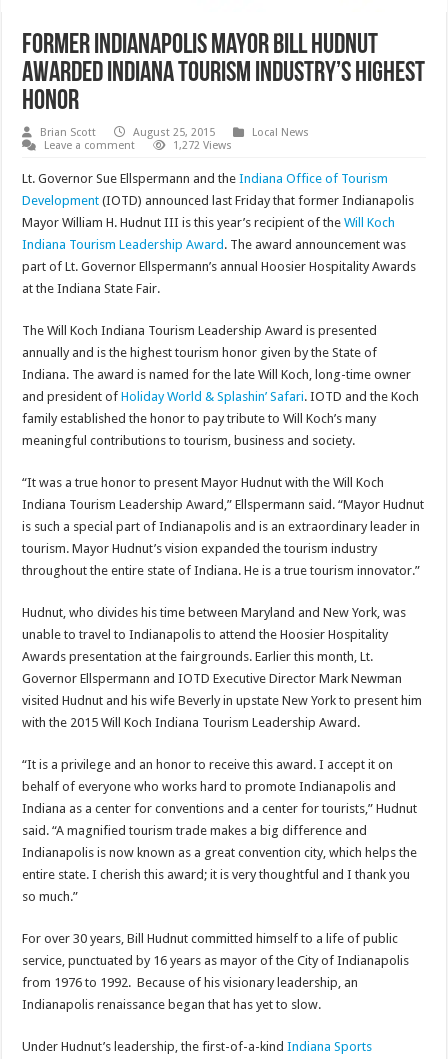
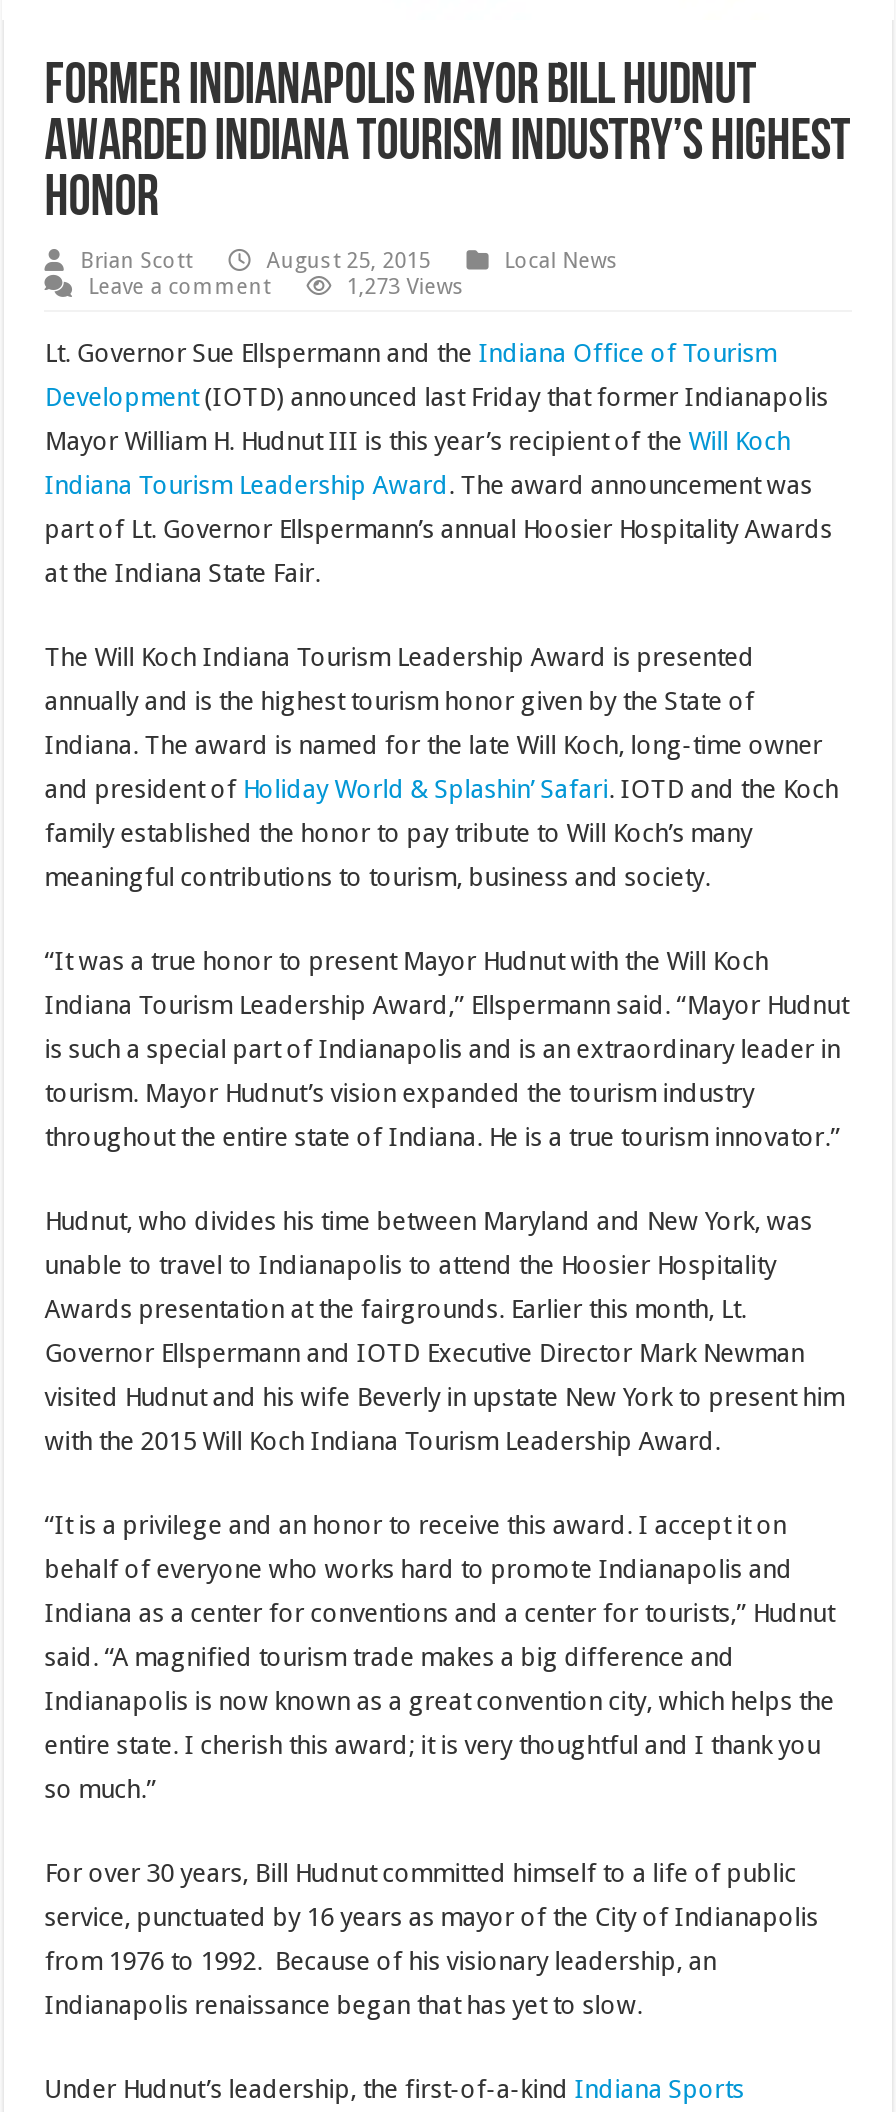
- 1,272 Views
+ 1,273 Views
